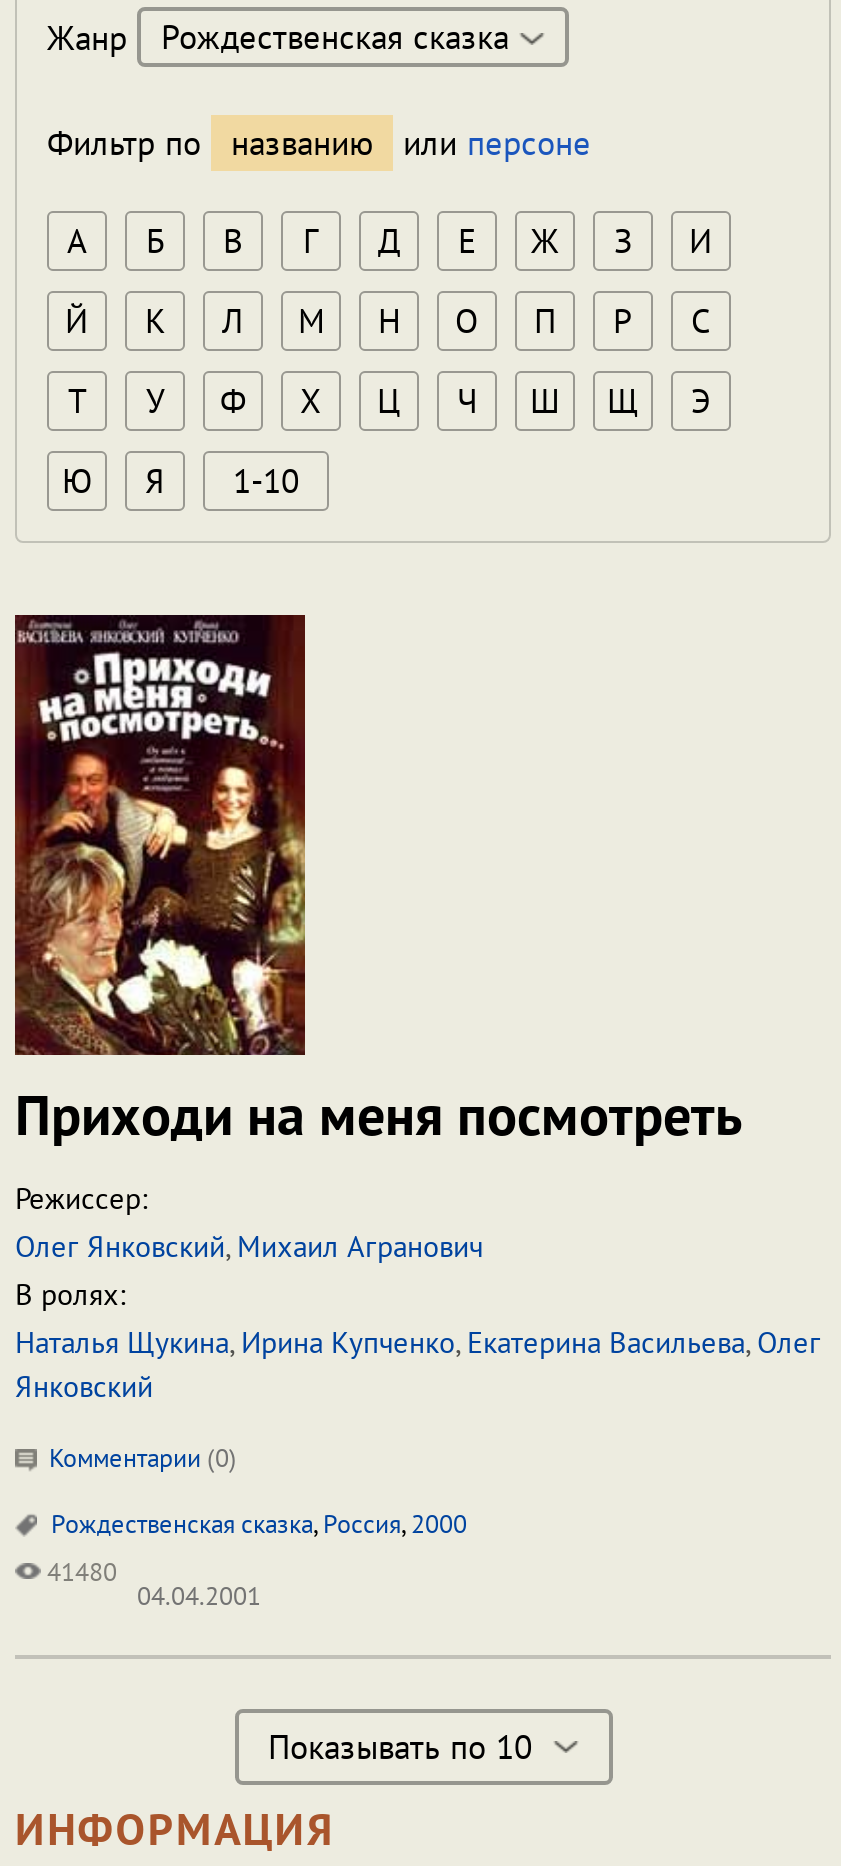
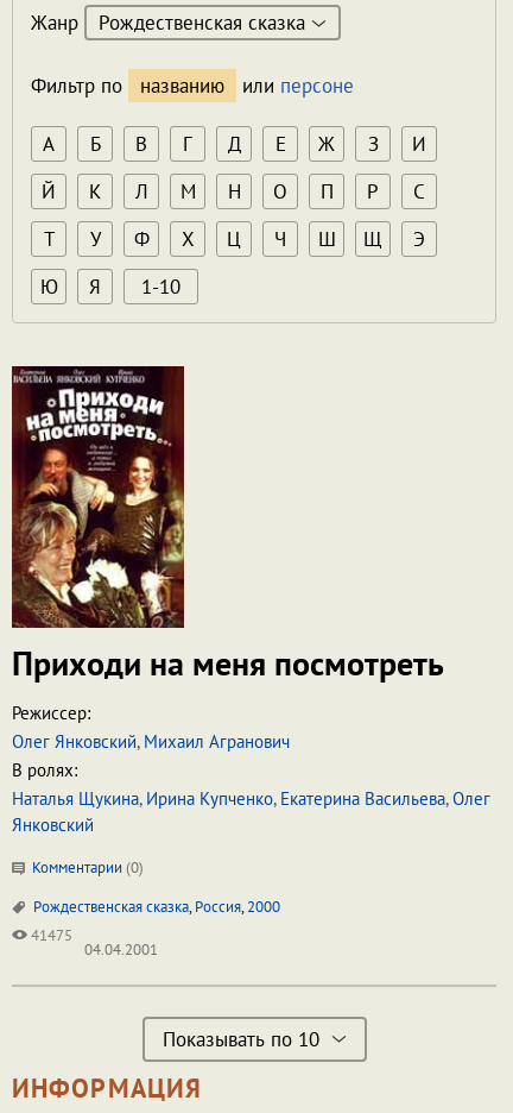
- 41480
+ 41475
